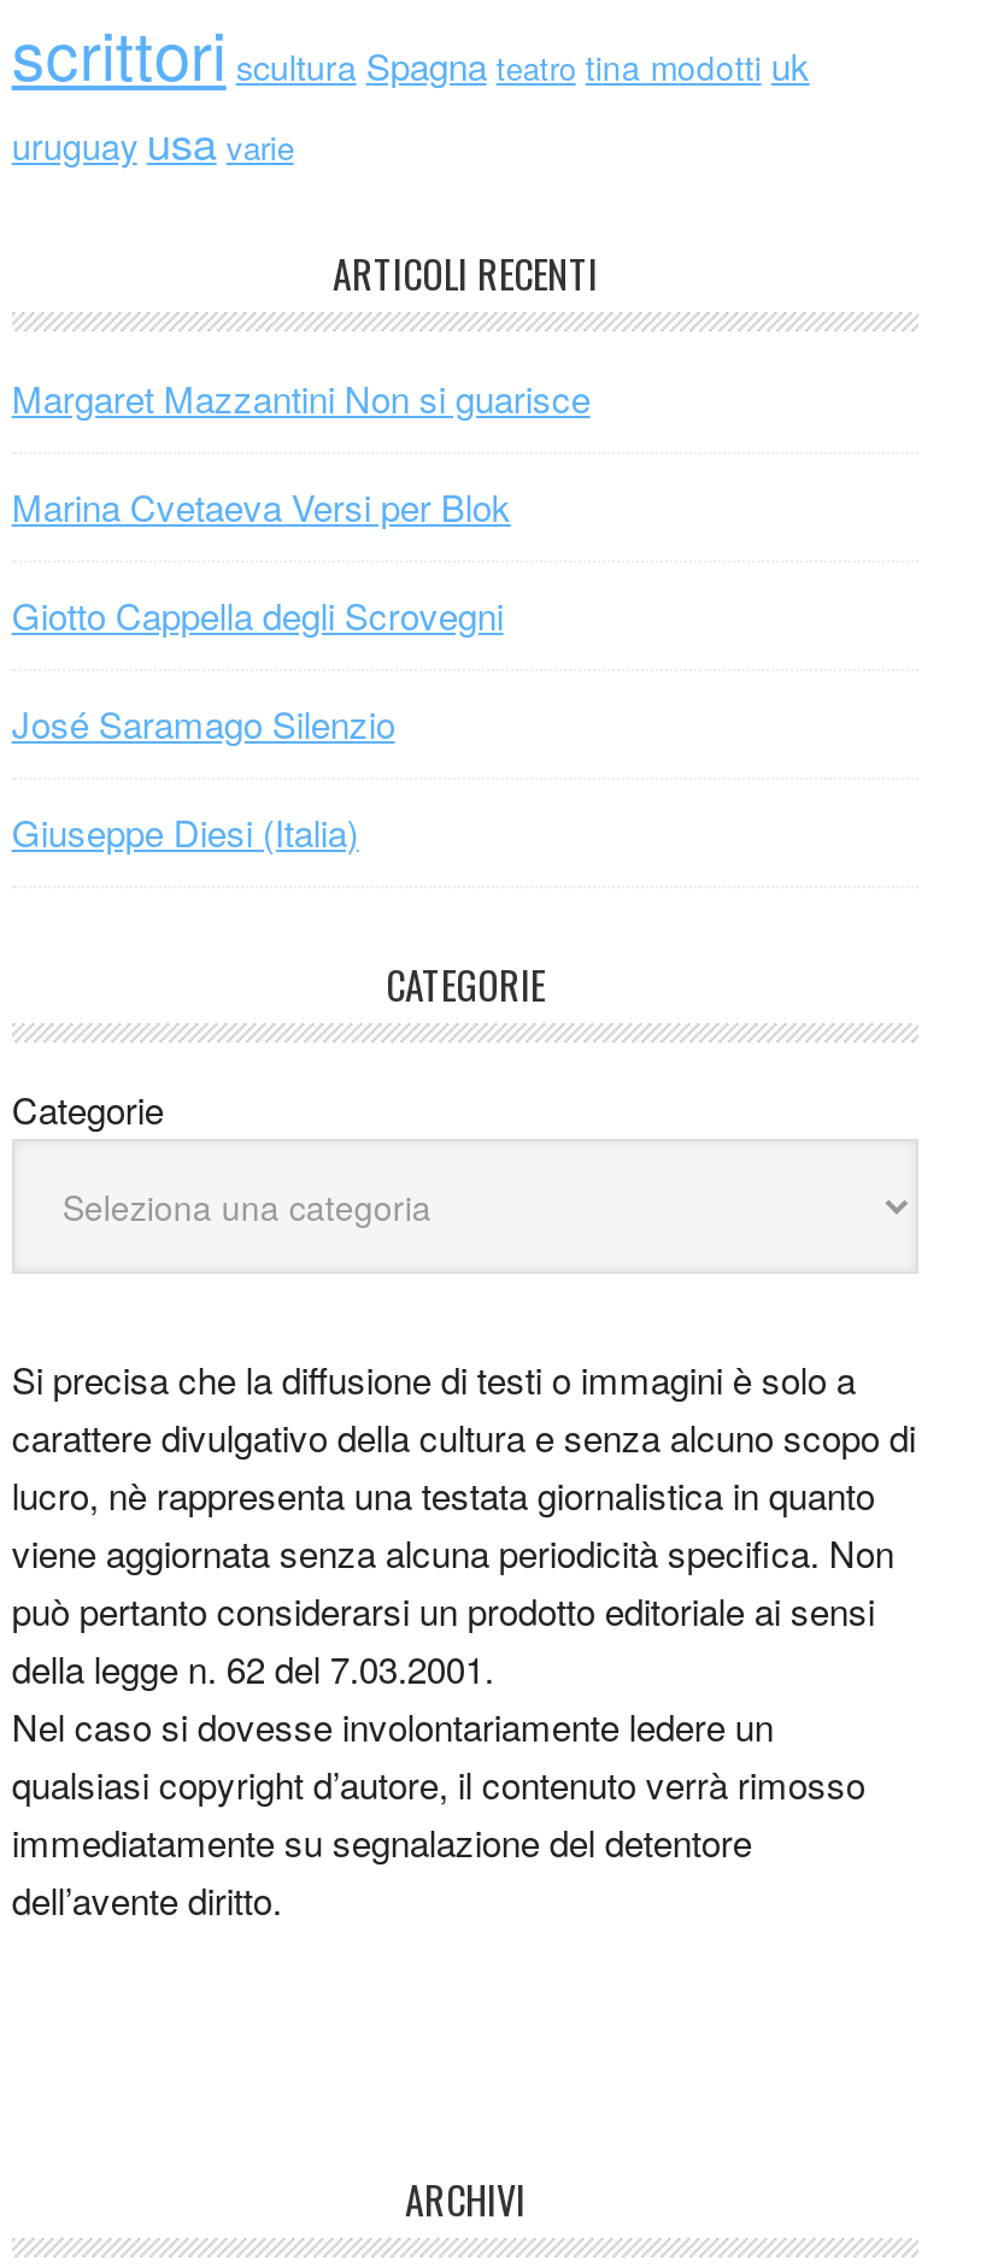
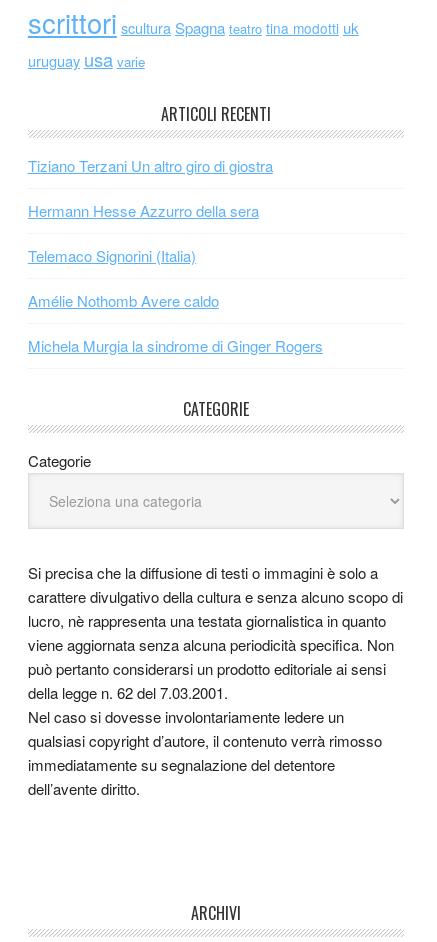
- Margaret Mazzantini Non si guarisce
+ Tiziano Terzani Un altro giro di giostra

- Marina Cvetaeva Versi per Blok
+ Hermann Hesse Azzurro della sera

- Giotto Cappella degli Scrovegni
+ Telemaco Signorini (Italia)

- José Saramago Silenzio
+ Amélie Nothomb Avere caldo

- Giuseppe Diesi (Italia)
+ Michela Murgia la sindrome di Ginger Rogers
